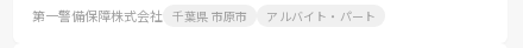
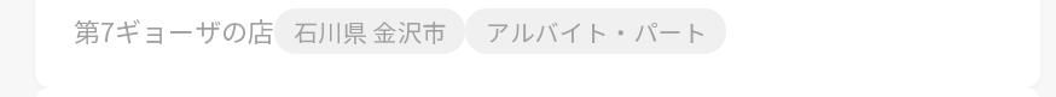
- 第一警備保障株式会社 千葉県 市原市
+ 第7ギョーザの店 石川県 金沢市
